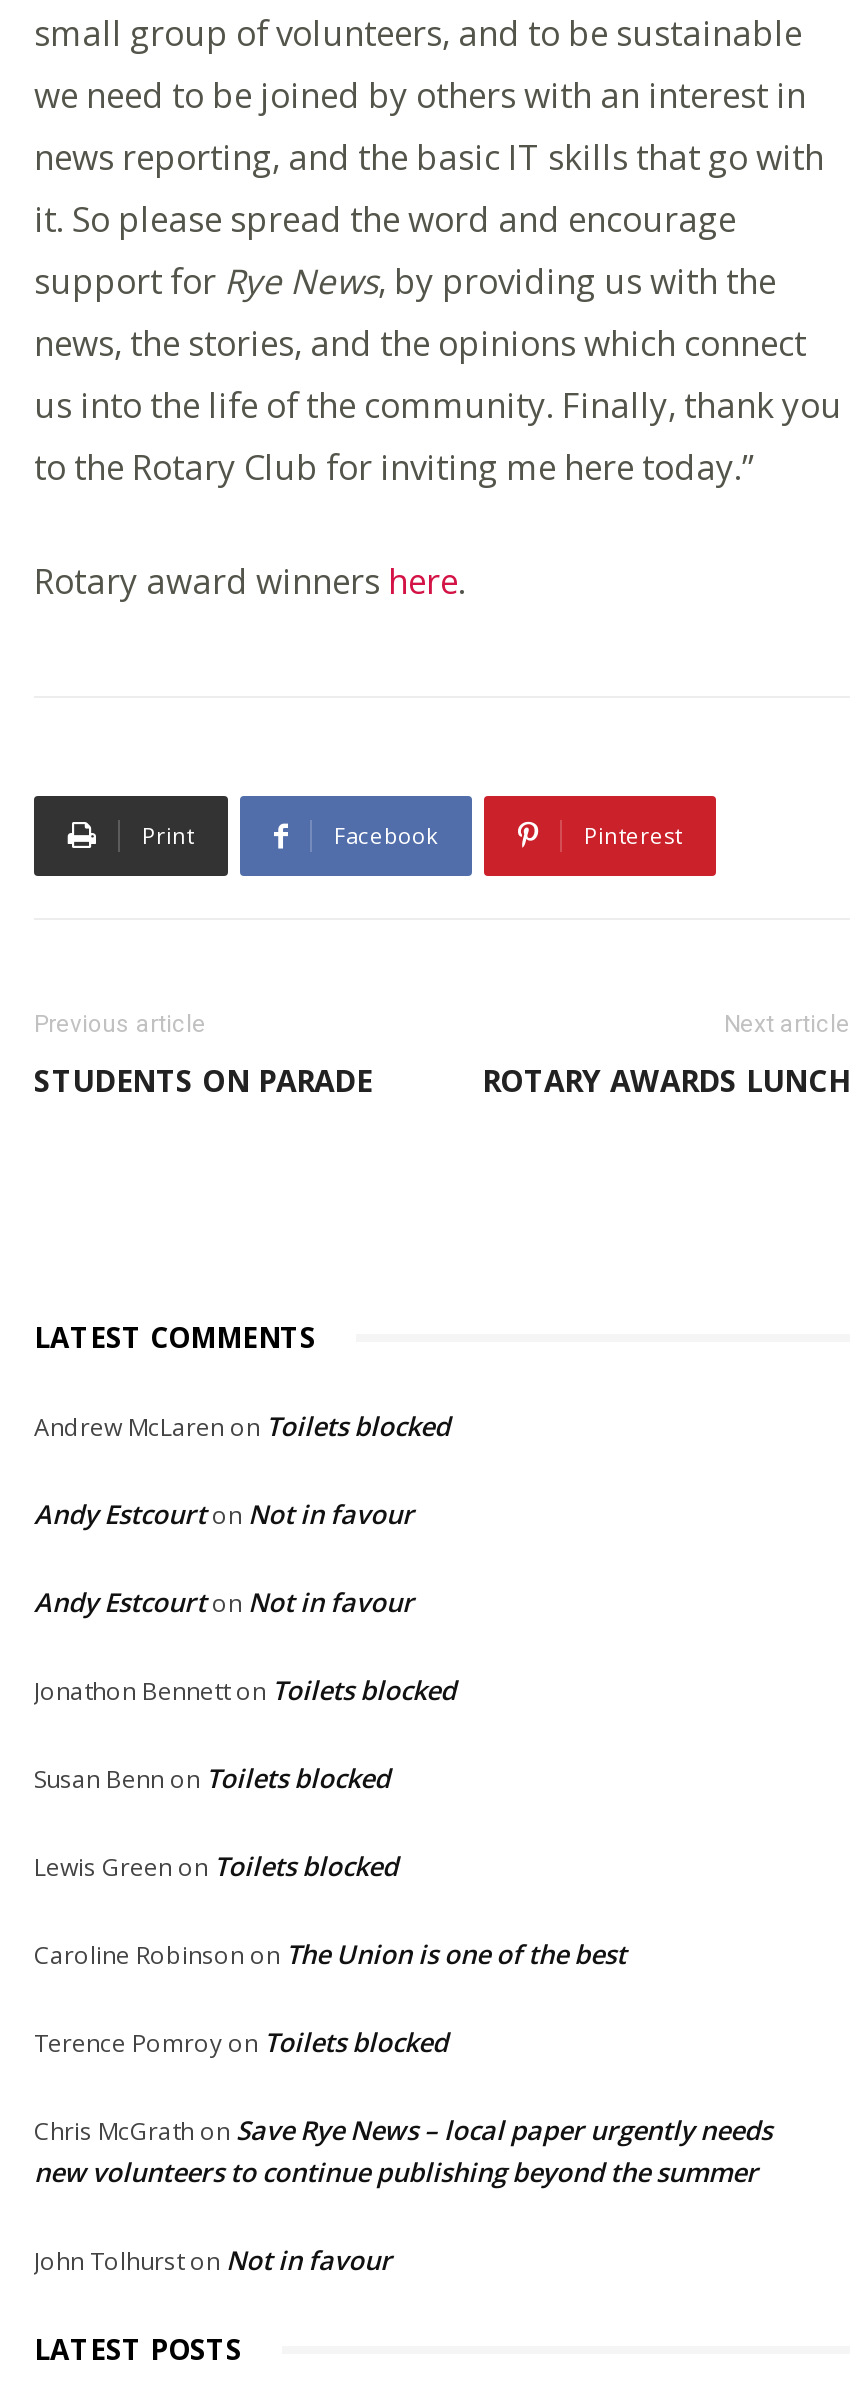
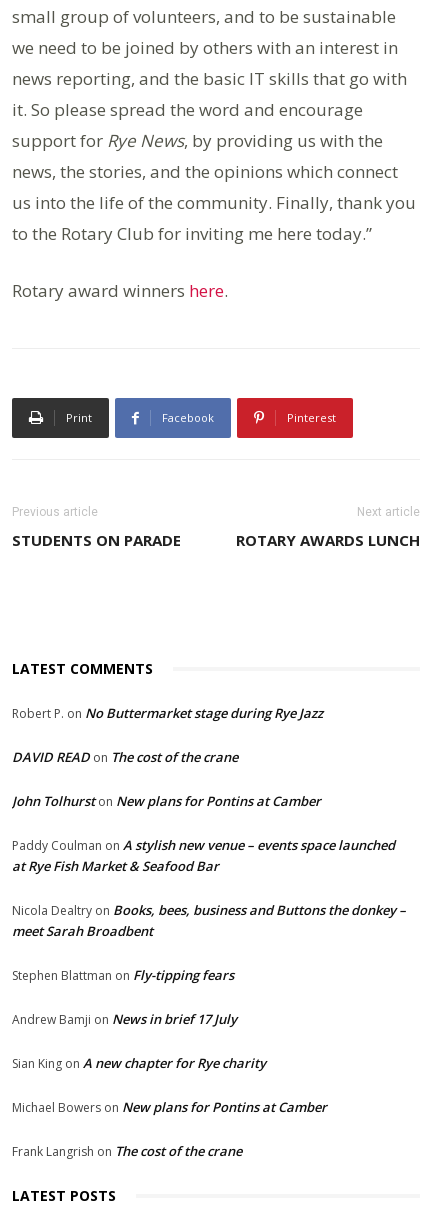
- Andrew McLaren on Toilets blocked
+ Robert P. on No Buttermarket stage during Rye Jazz

- Andy Estcourton Not in favour
+ DAVID READon The cost of the crane

- Andy Estcourton Not in favour
+ John Tolhurston New plans for Pontins at Camber

- Jonathon Bennetton Toilets blocked
+ Paddy Coulman on A stylish new venue – events space launched
+ at Rye Fish Market & Seafood Bar

- Susan Benn on Toilets blocked
+ Nicola Dealtry on Books, bees, business and Buttons the donkey –
+ meet Sarah Broadbent

- Lewis Green on Toilets blocked
+ Stephen Blattman on Fly-tipping fears

- Caroline Robinson on The Union is one of the best
+ Andrew Bamji on News in brief 17 July

- Terence Pomroy on Toilets blocked
+ Sian King on A new chapter for Rye charity

- Chris McGrath on Save Rye News – local paper urgently needs
- new volunteers to continue publishing beyond the summer
+ Michael Bowers on New plans for Pontins at Camber

- John Tolhurston Not in favour
+ Frank Langrishon The cost of the crane
